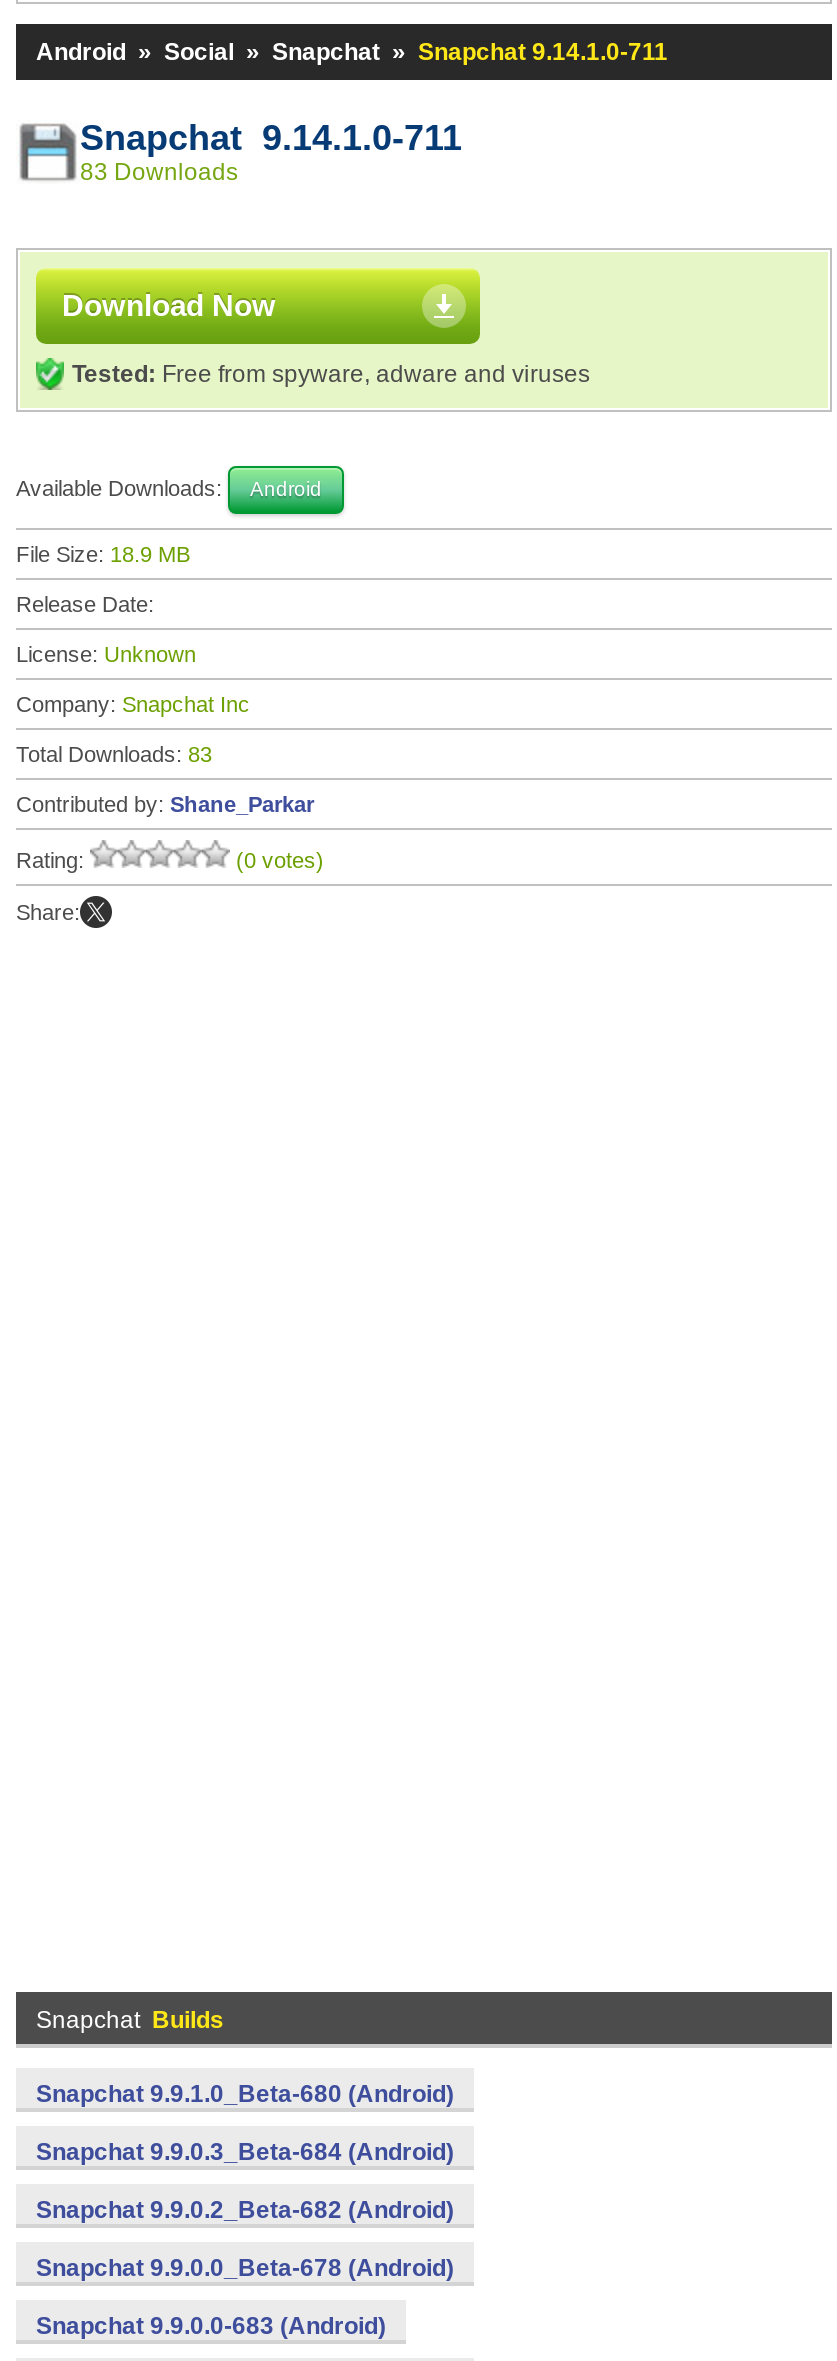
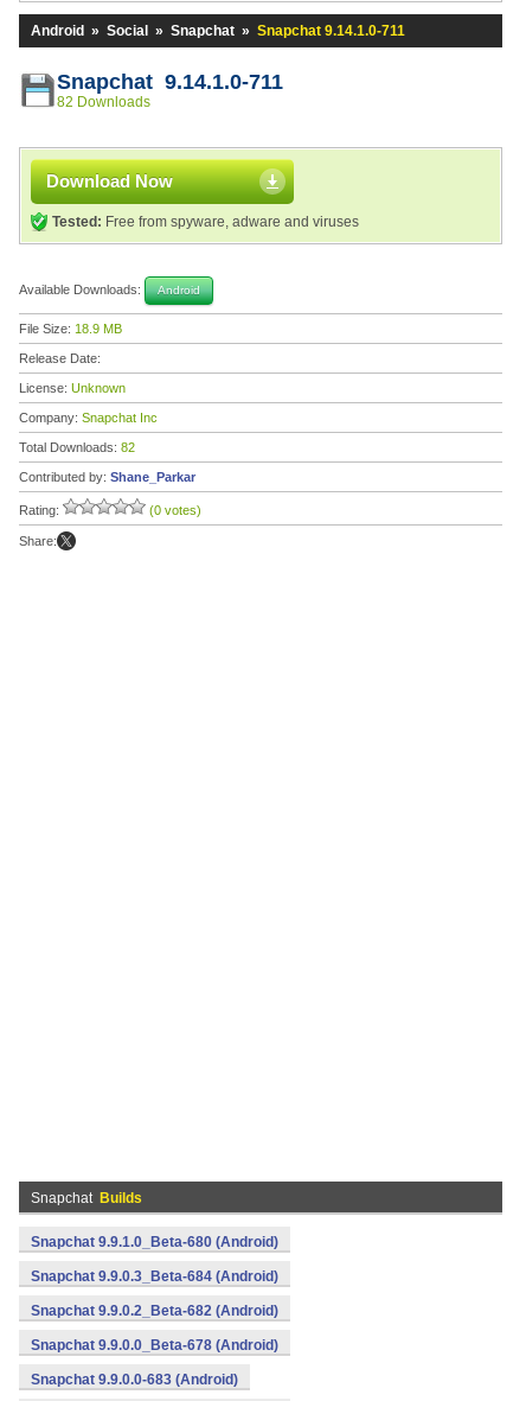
- 83 Downloads
+ 82 Downloads

- Total Downloads: 83
+ Total Downloads: 82
